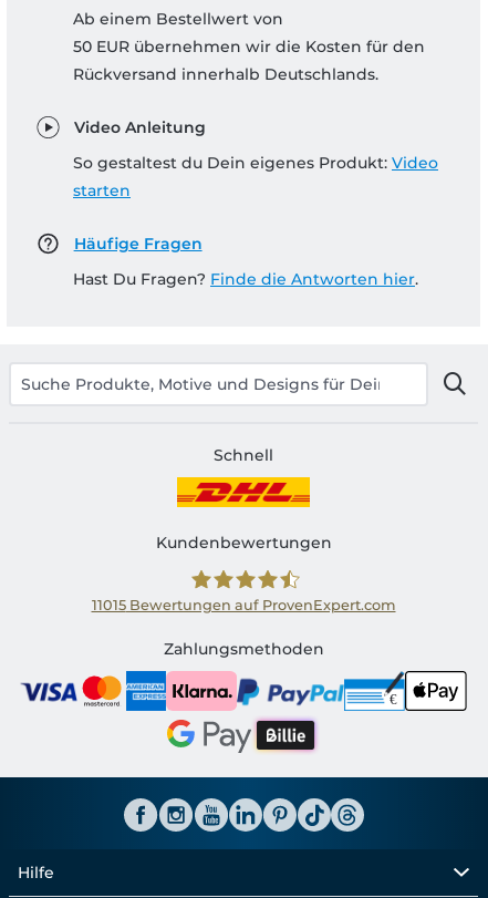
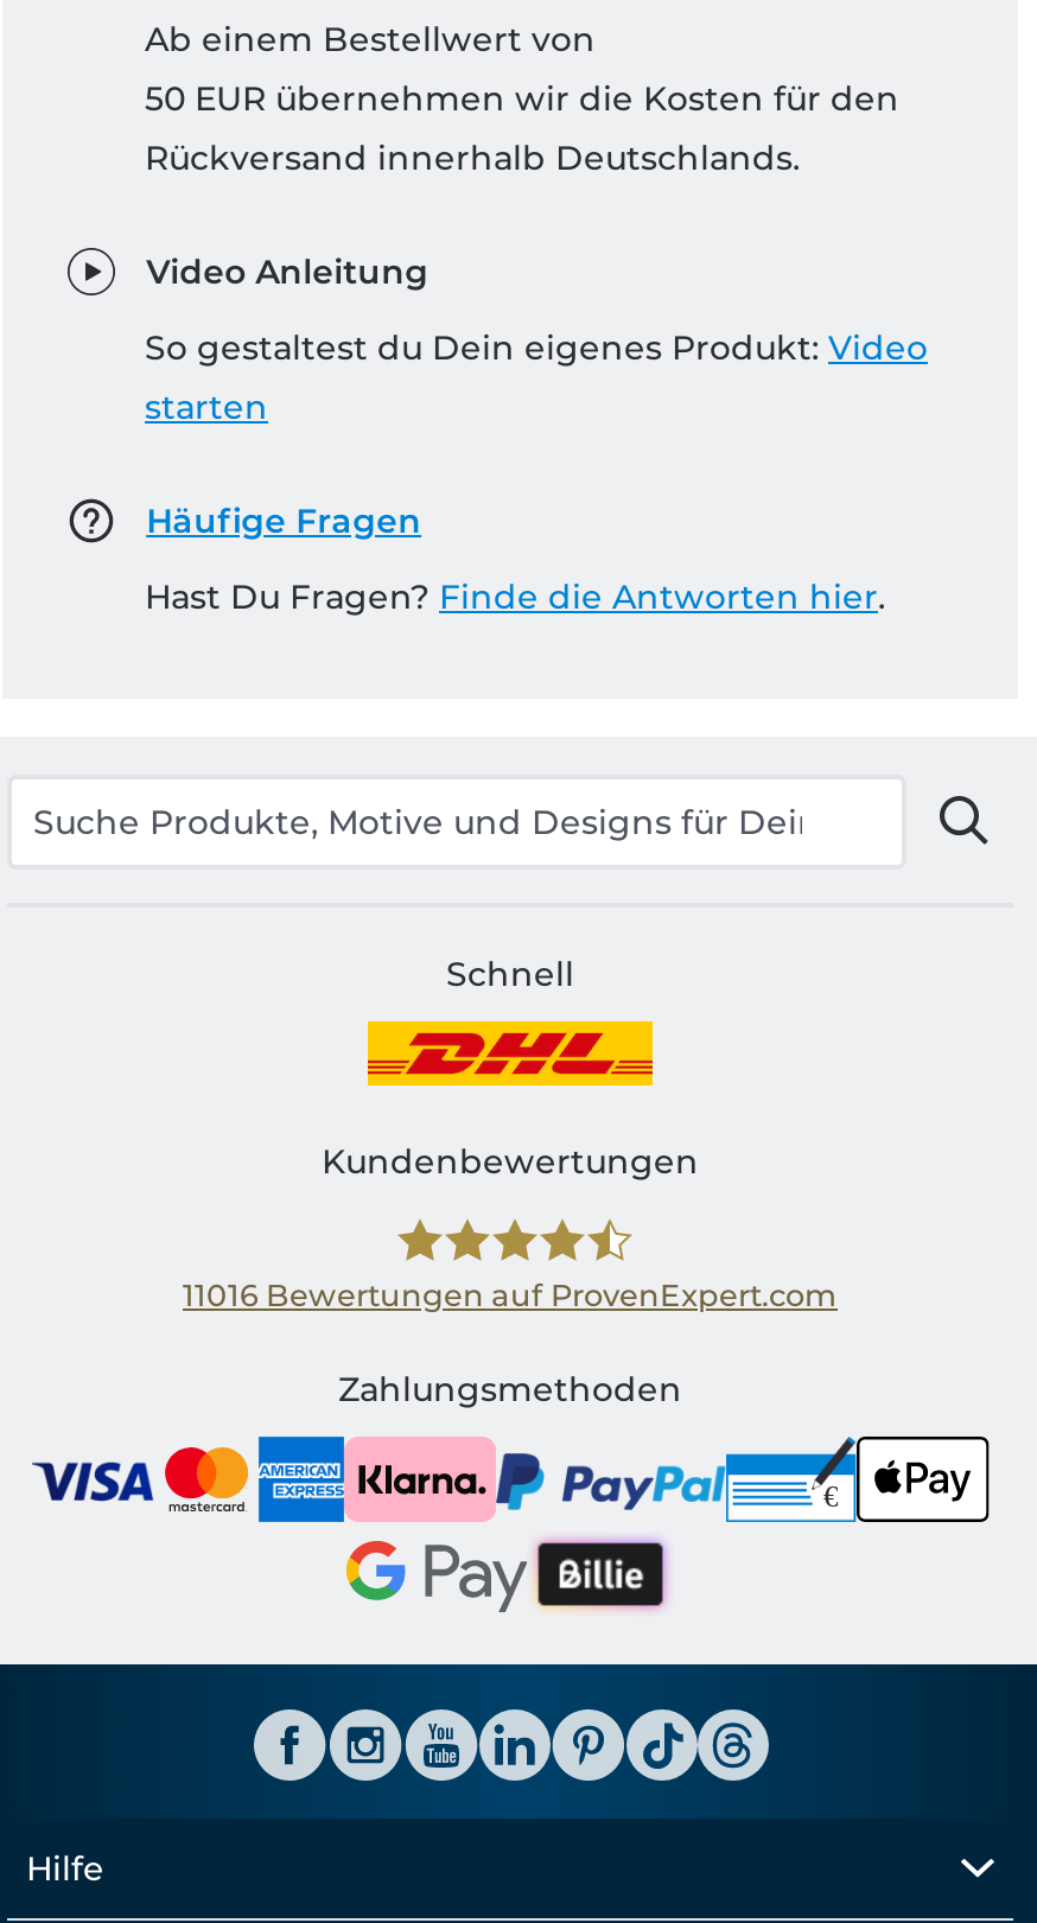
- 11015 Bewertungen auf ProvenExpert.com
+ 11016 Bewertungen auf ProvenExpert.com
